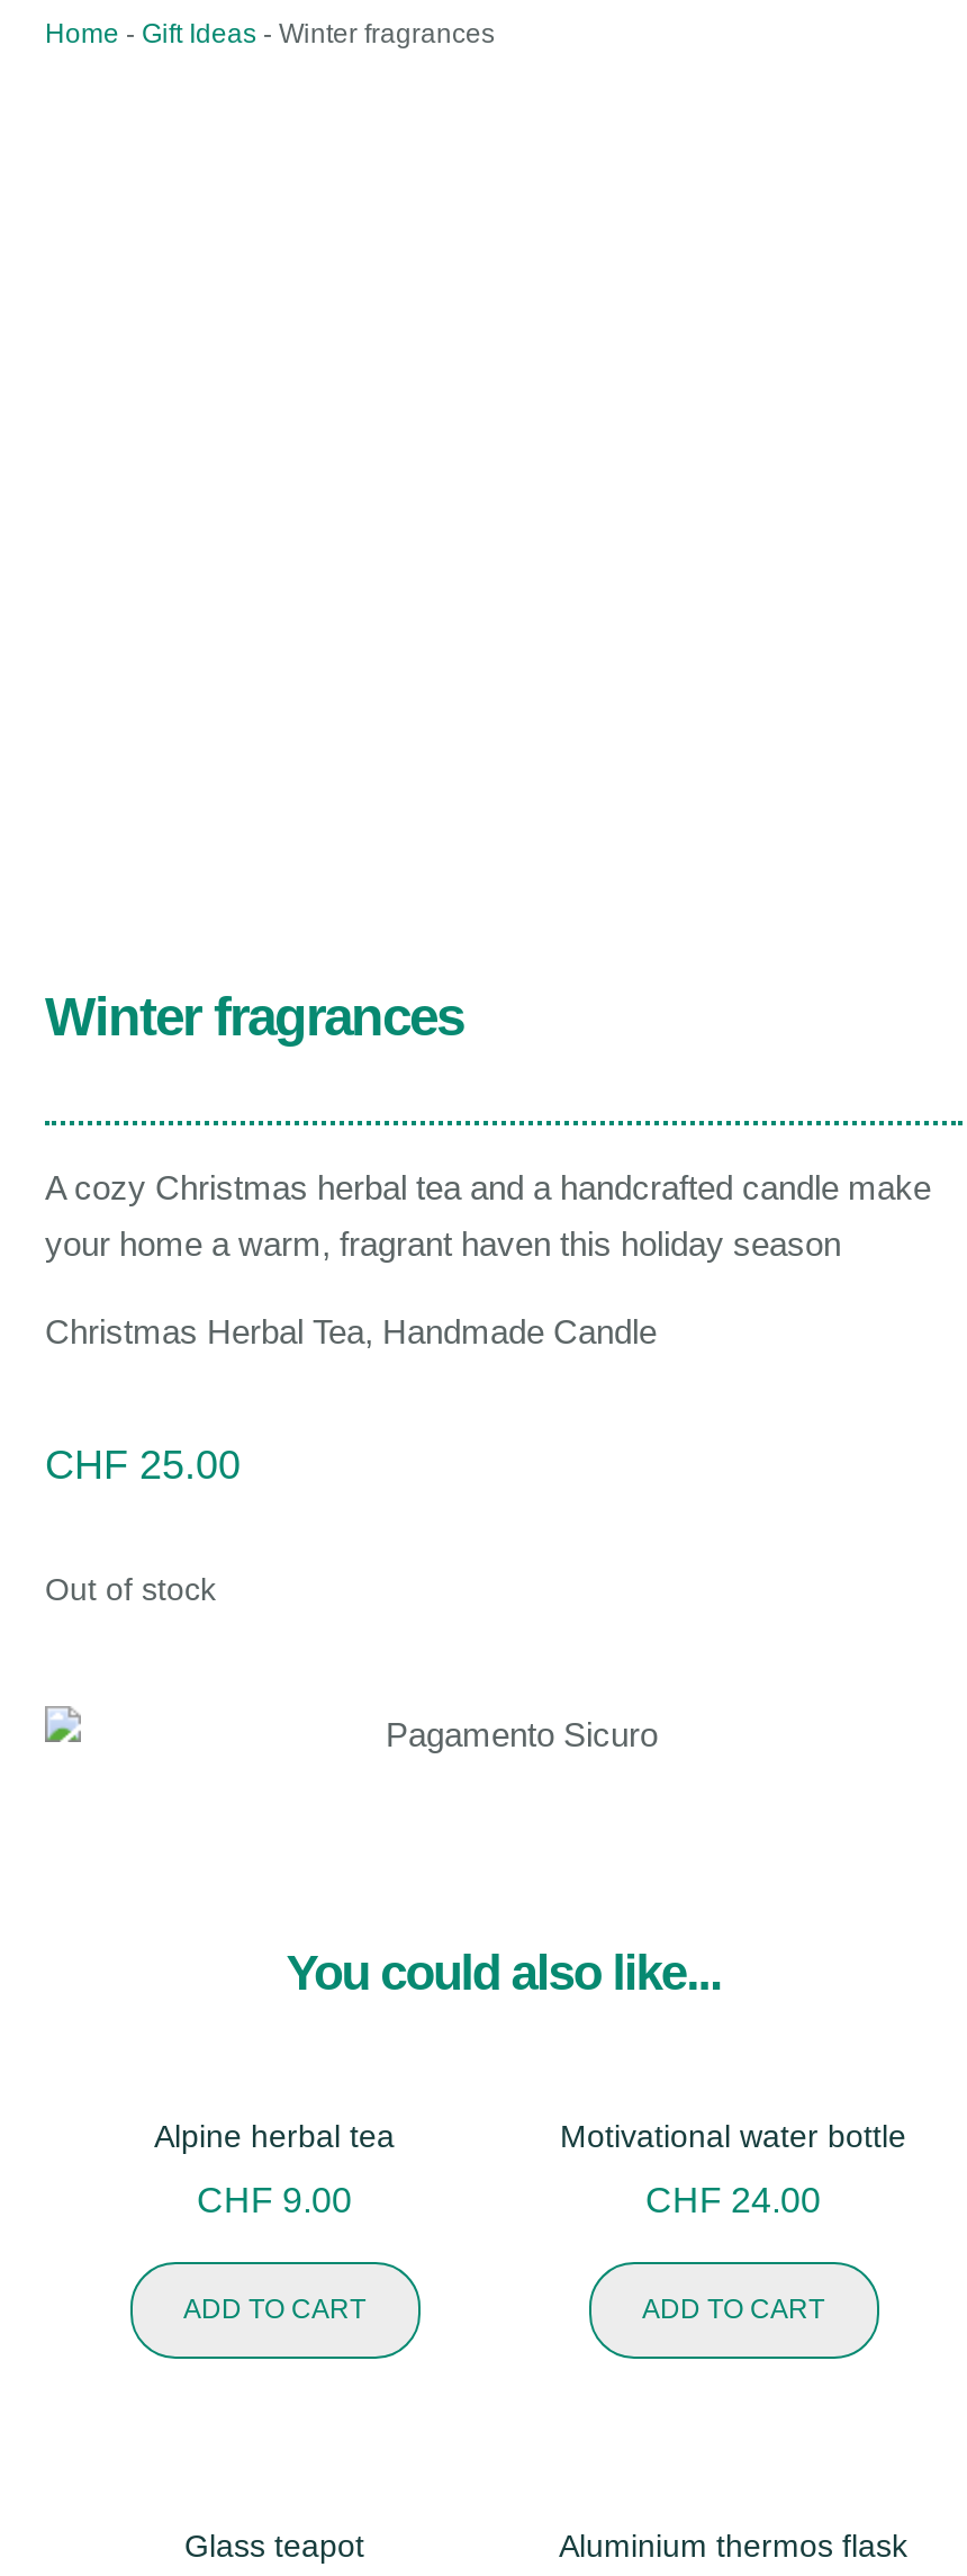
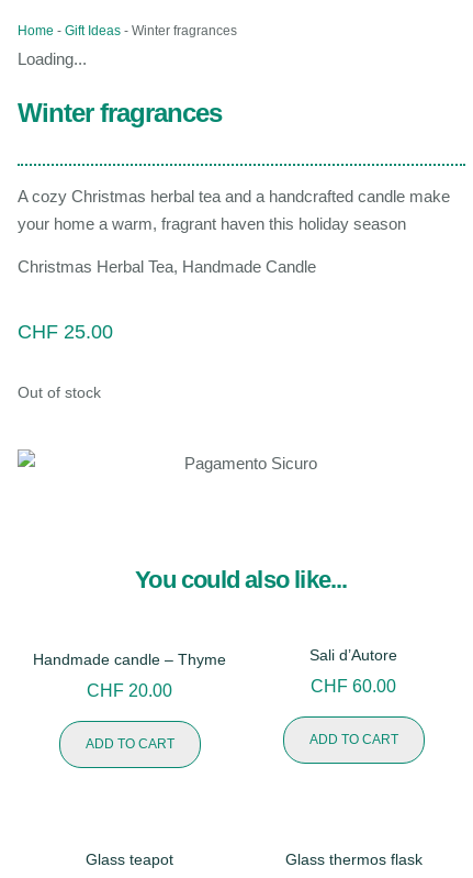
+ Loading...

- Alpine herbal tea
+ Handmade candle – Thyme

- Motivational water bottle
+ Sali d’Autore

- CHF 9.00
+ CHF 20.00

- CHF 24.00
+ CHF 60.00

- Aluminium thermos flask
+ Glass thermos flask
